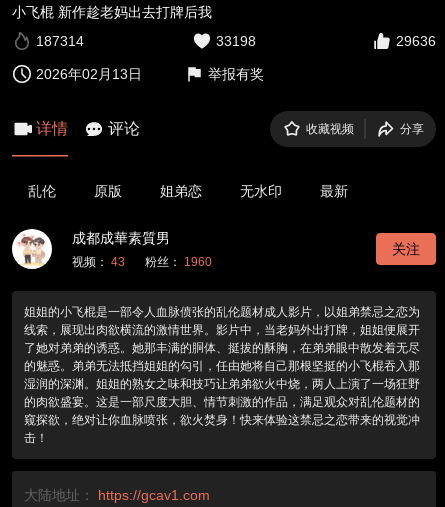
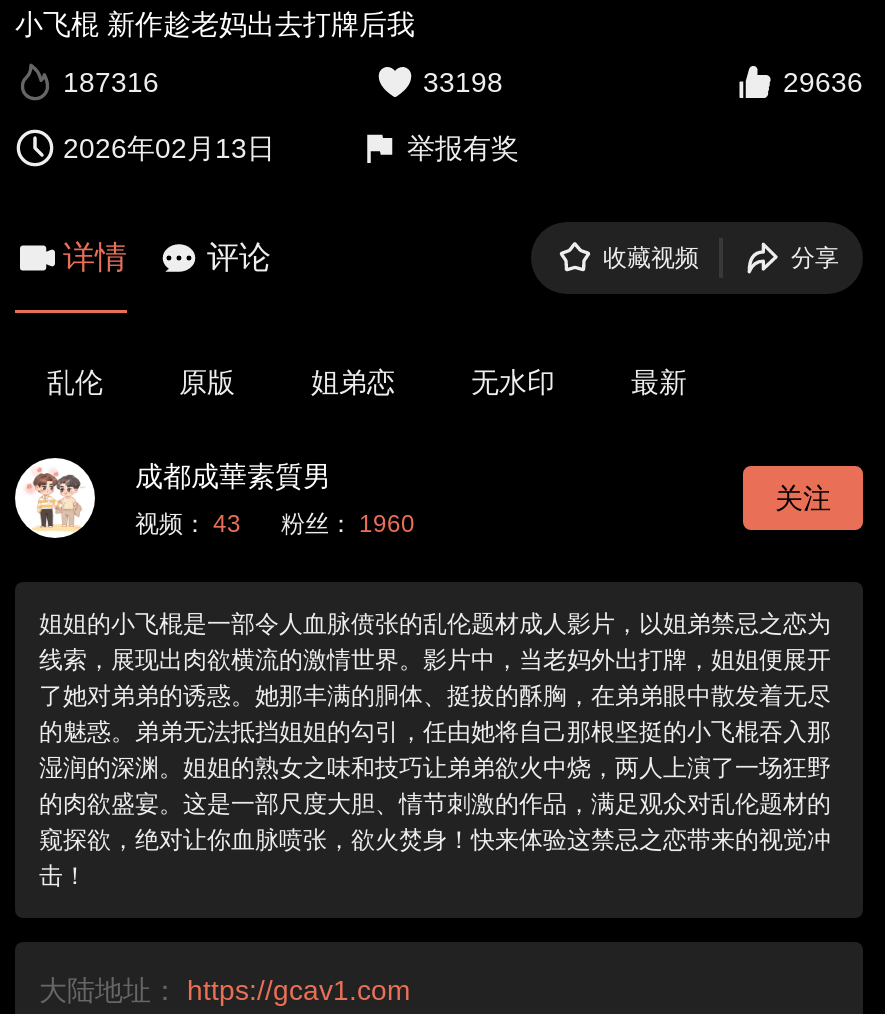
- 187314
+ 187316
